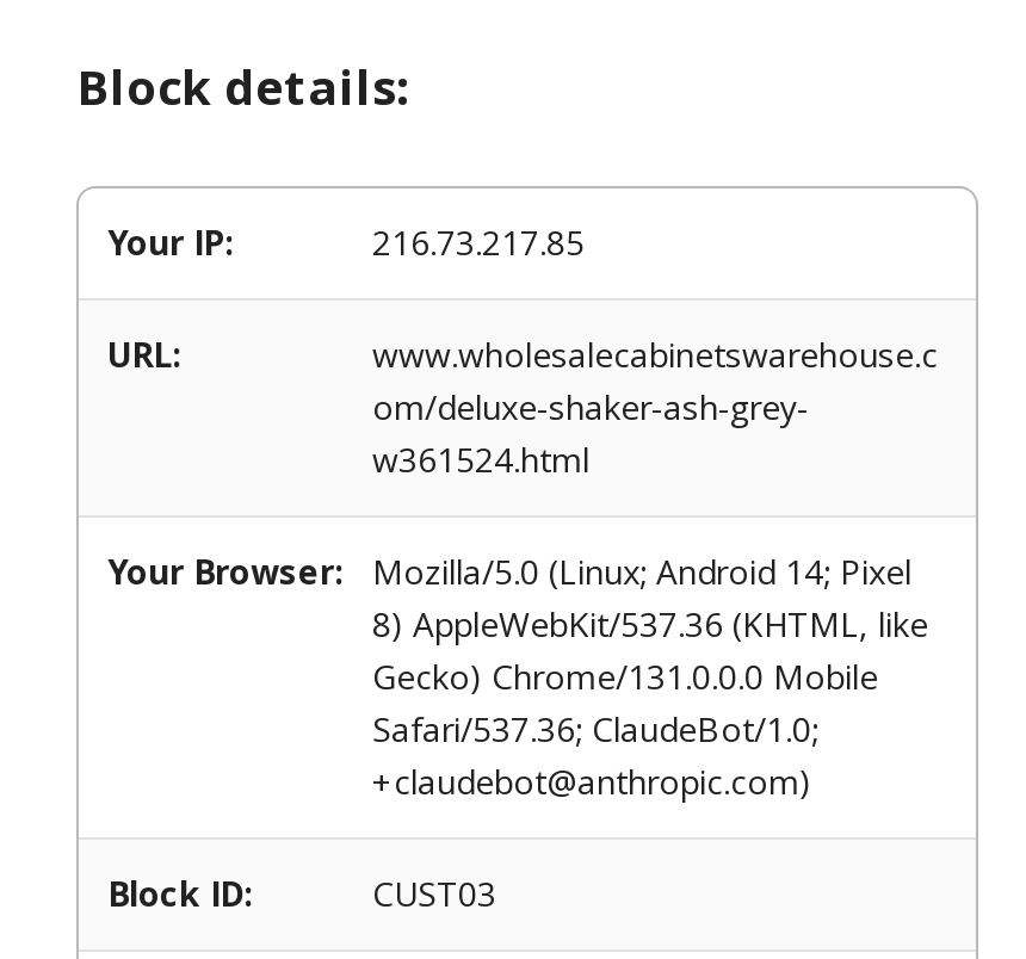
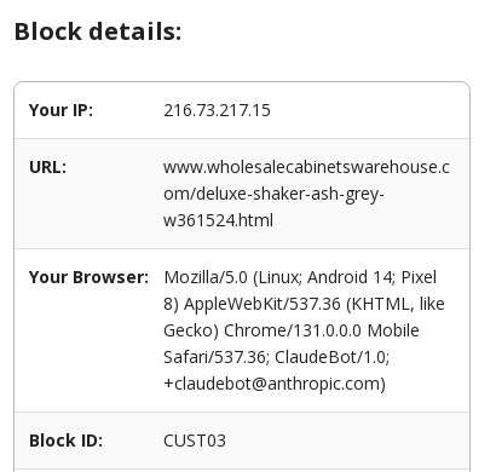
- 216.73.217.85
+ 216.73.217.15
